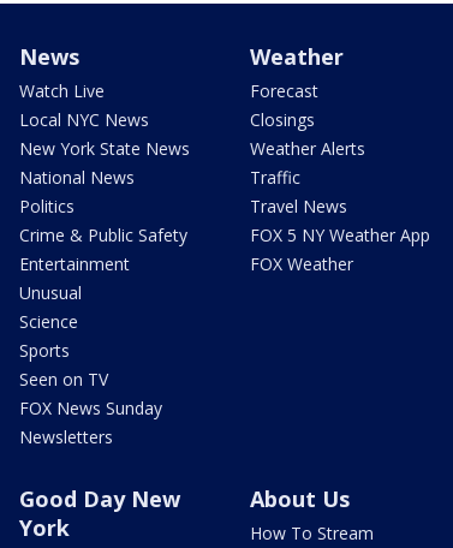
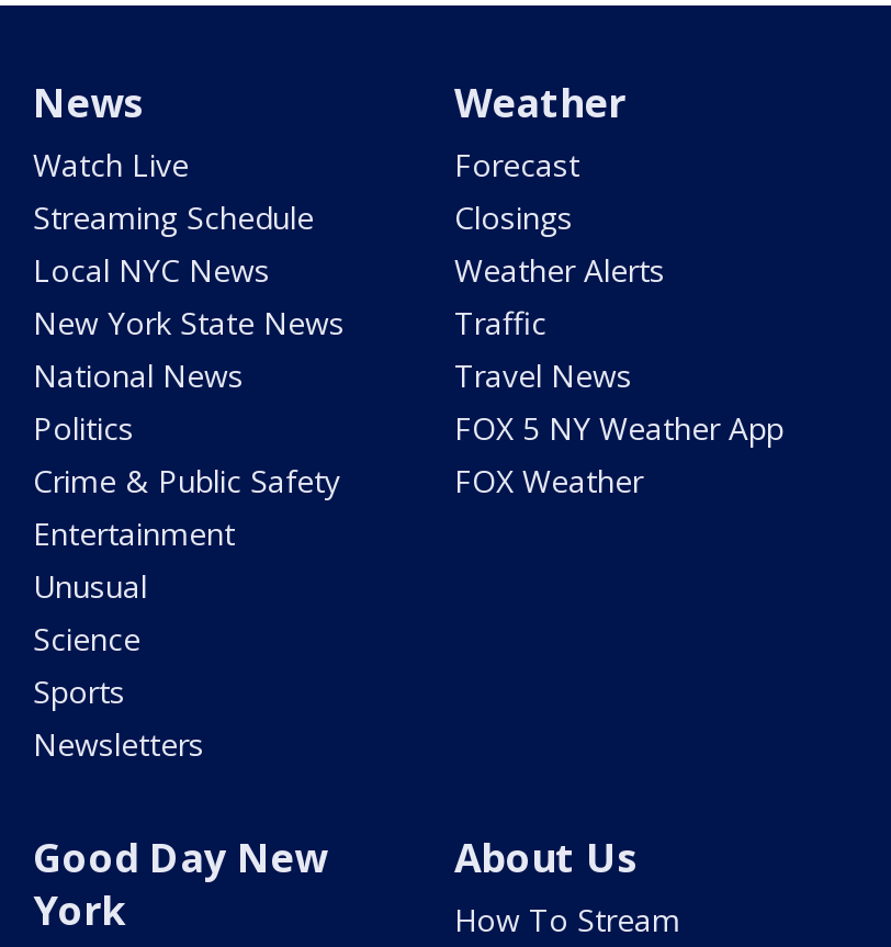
moved down: Local NYC News | New York State News | National News | ... | Science | Sports

+ Streaming Schedule

- Seen on TV
- FOX News Sunday
